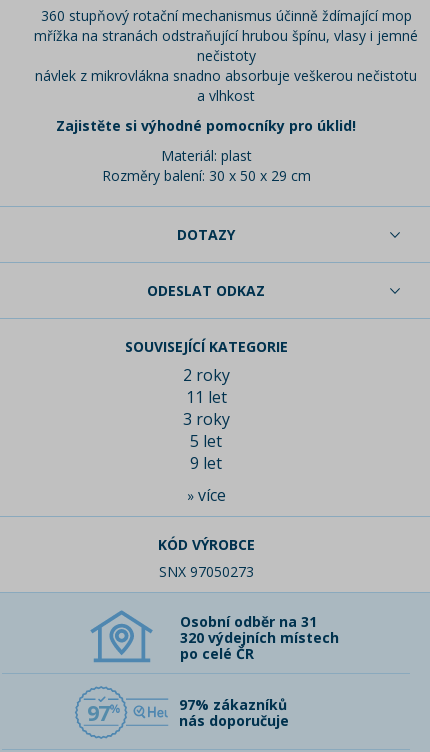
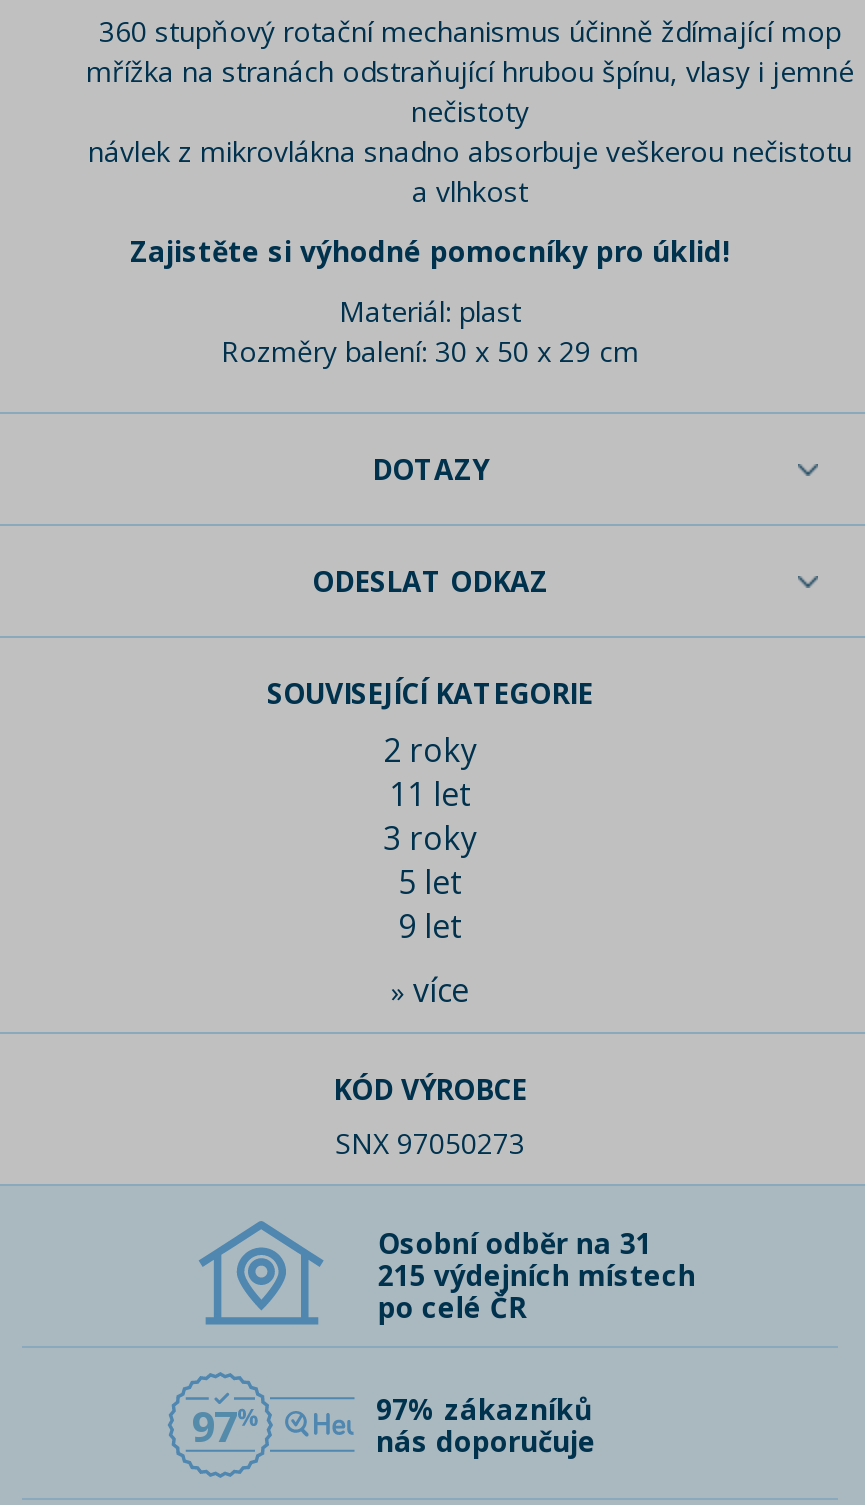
- 320 výdejních místech
+ 215 výdejních místech
